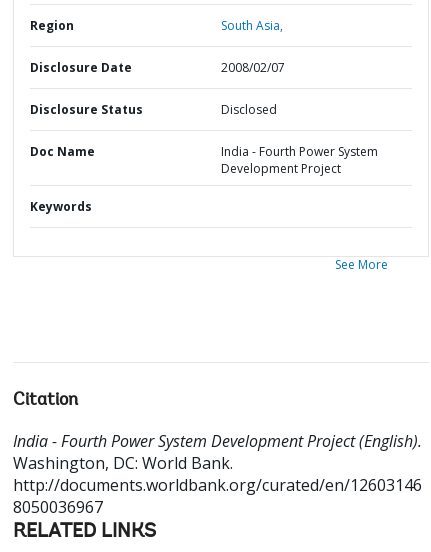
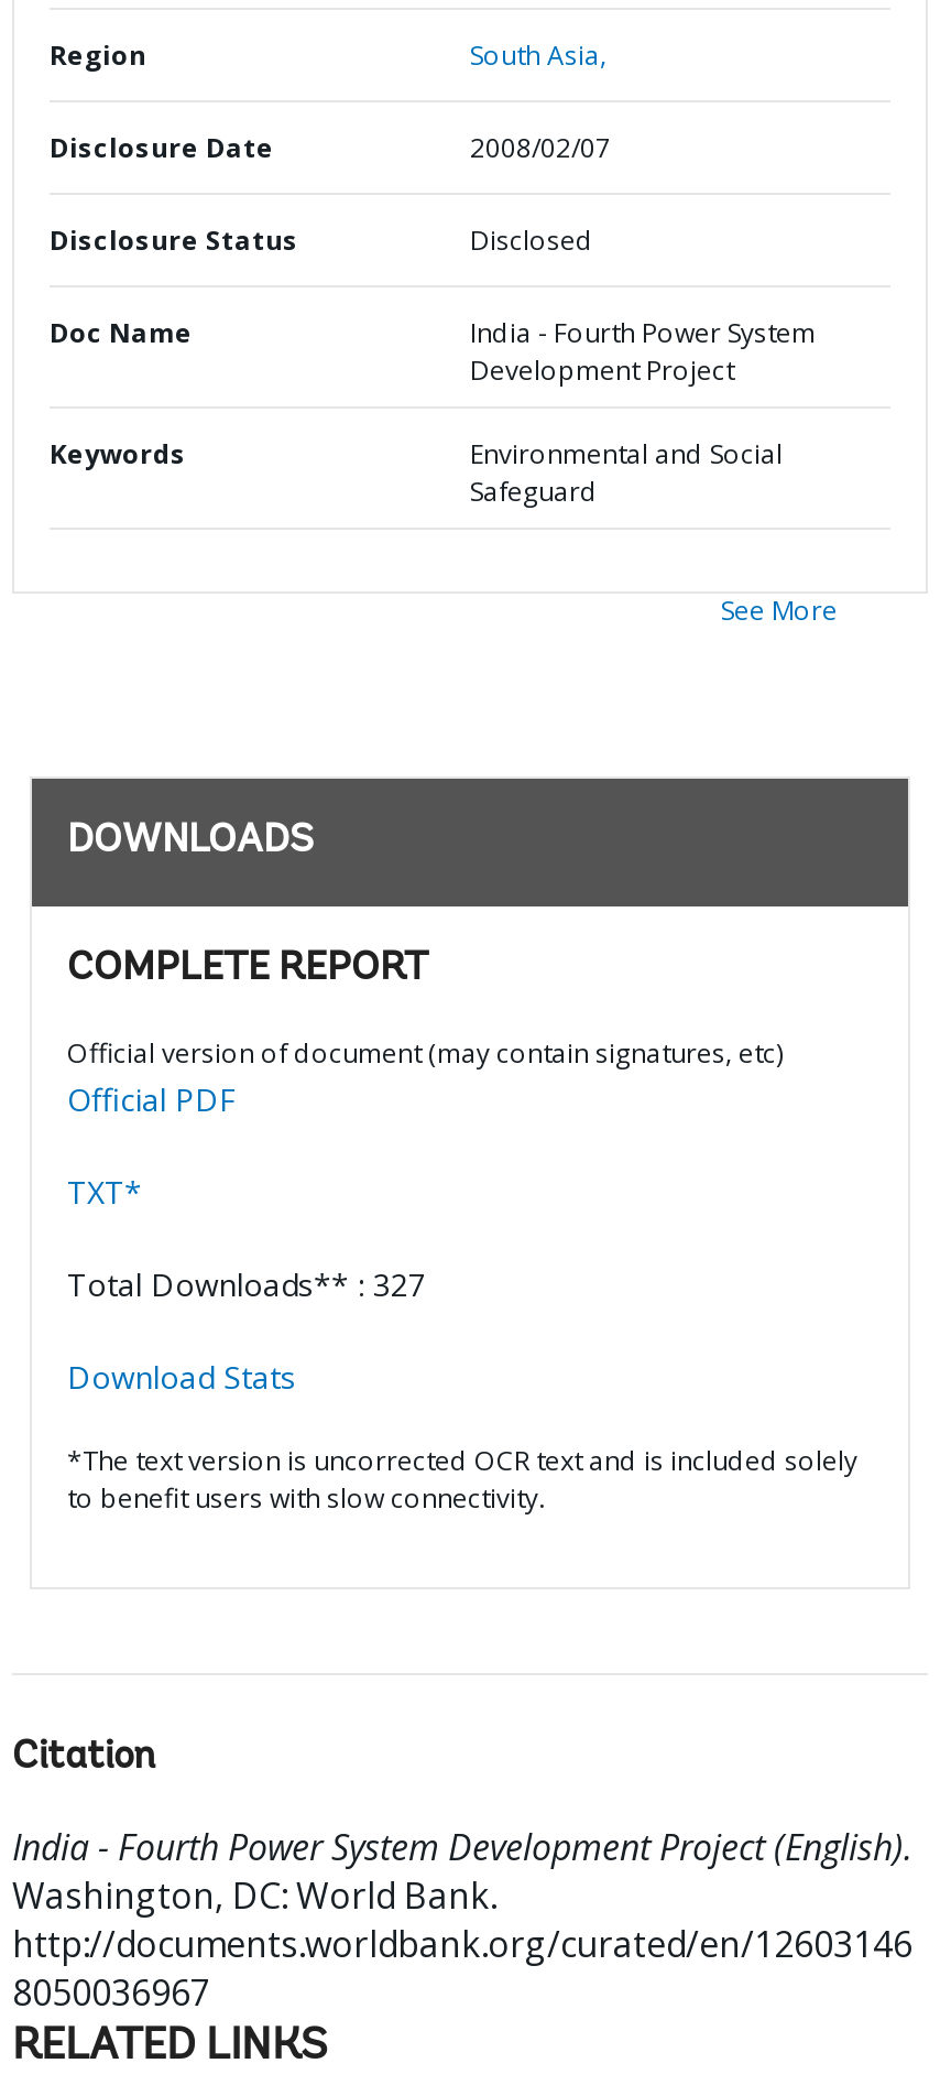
+ Environmental and Social
+ Safeguard

+ DOWNLOADS
+ COMPLETE REPORT
+ Official version of document (may contain signatures, etc)
+ Official PDF
+ TXT*
+ Total Downloads** : 327
+ Download Stats
+ *The text version is uncorrected OCR text and is included solely
+ to benefit users with slow connectivity.
